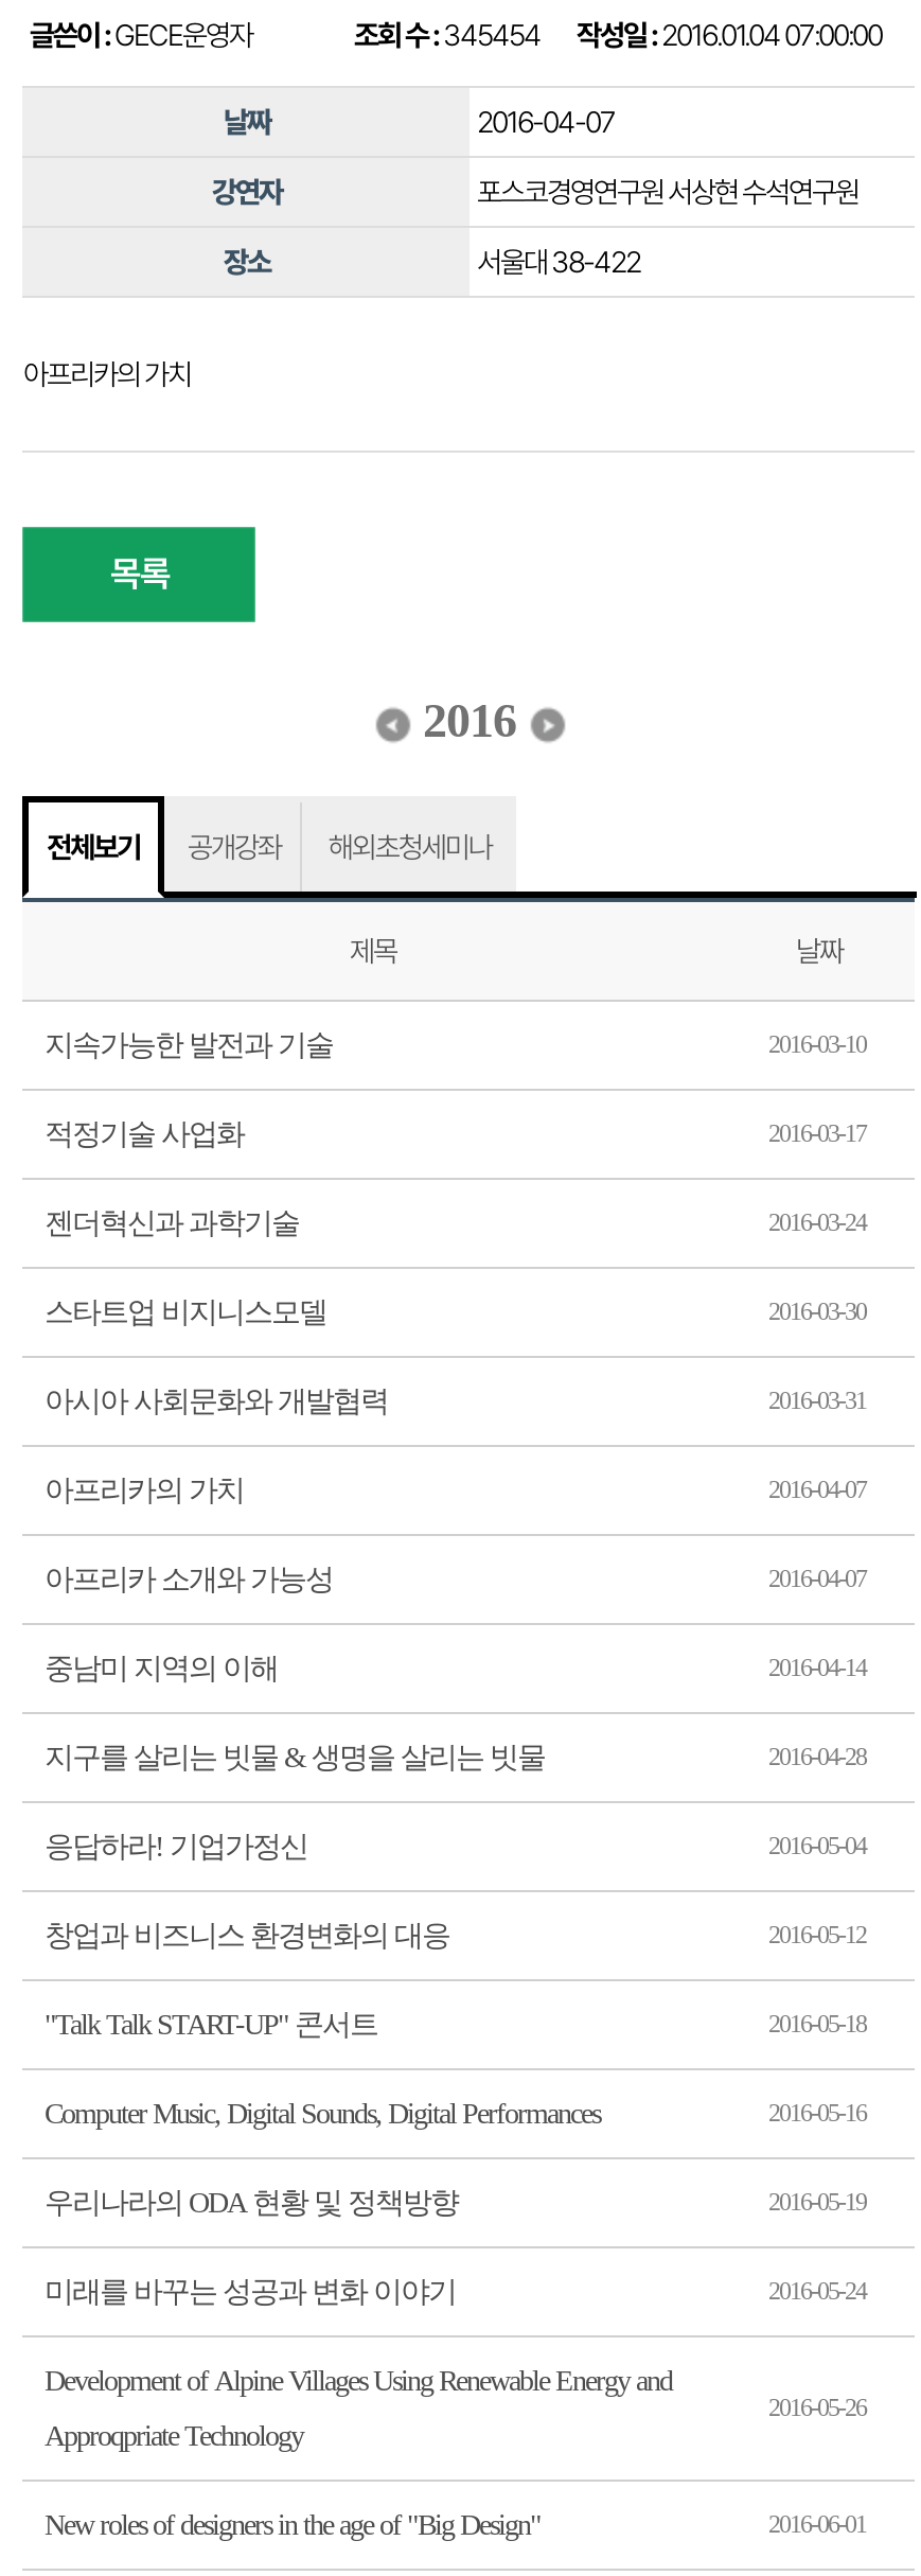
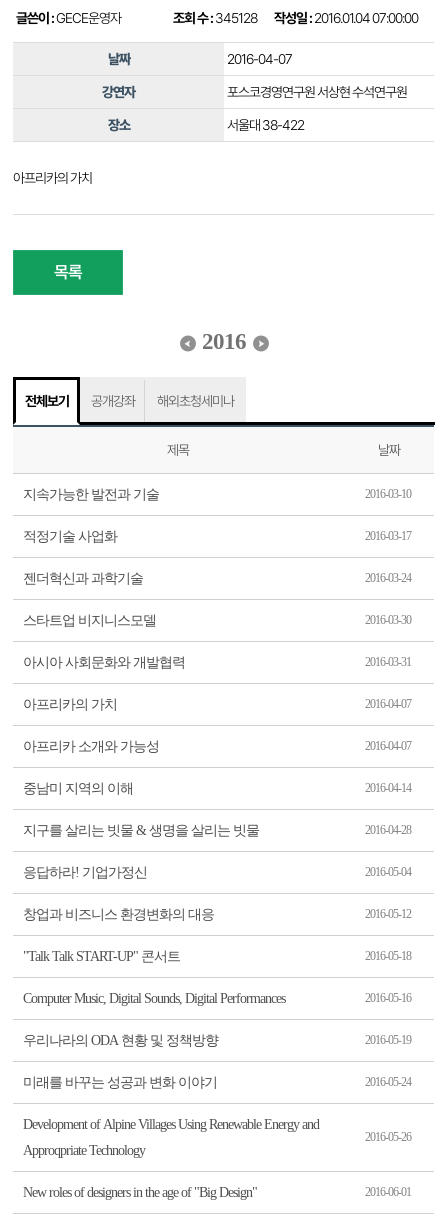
- 조회 수 : 345454 작성일 : 2016.01.04 07:00:00
+ 조회 수 : 345128 작성일 : 2016.01.04 07:00:00
